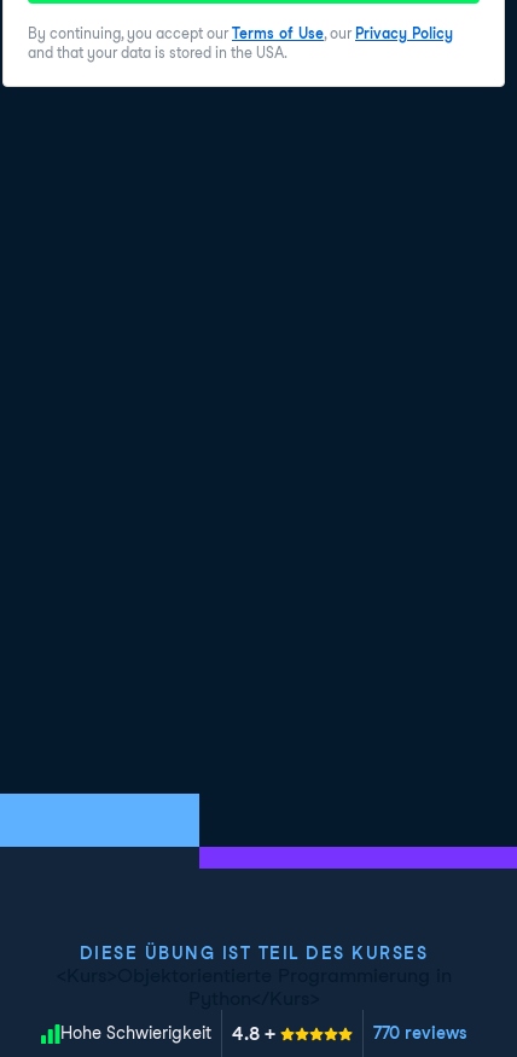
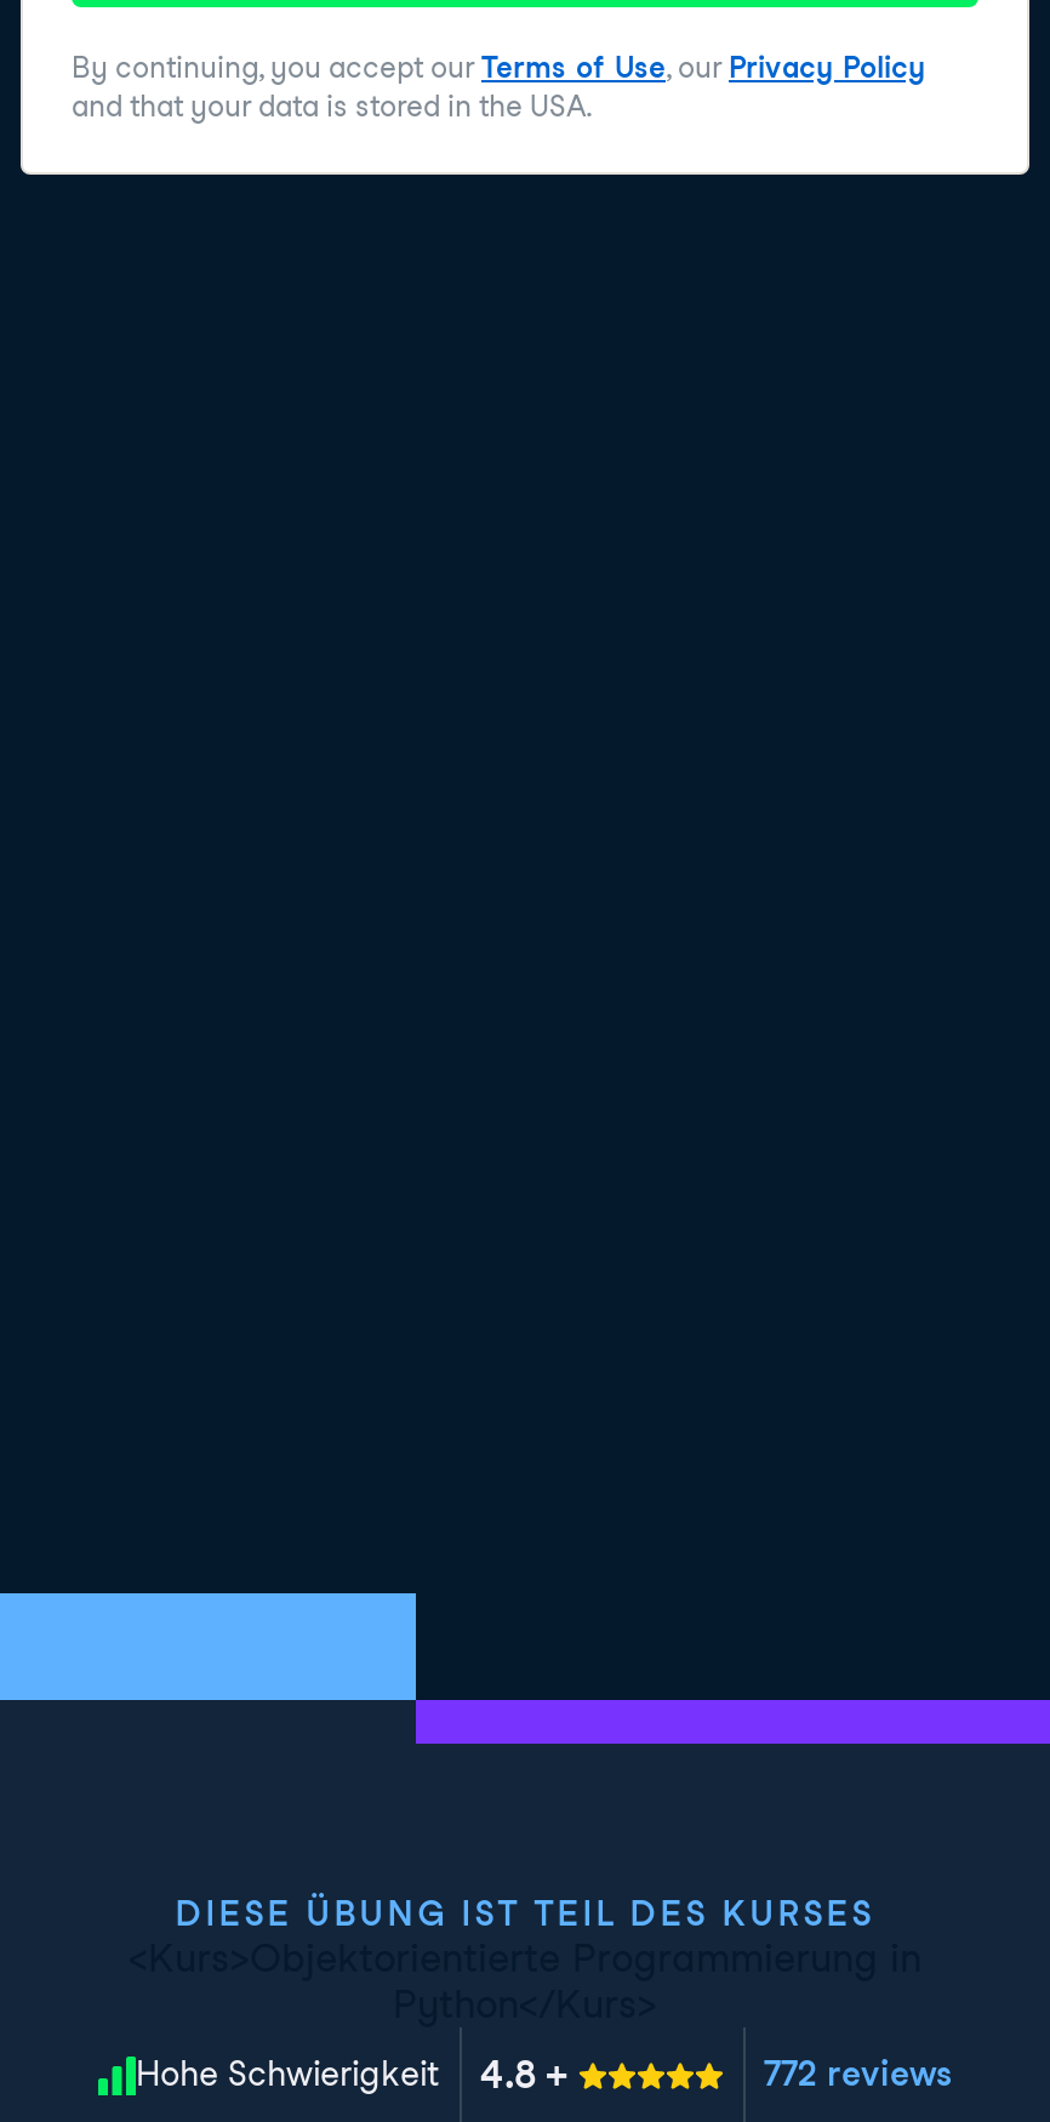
- 770 reviews
+ 772 reviews
